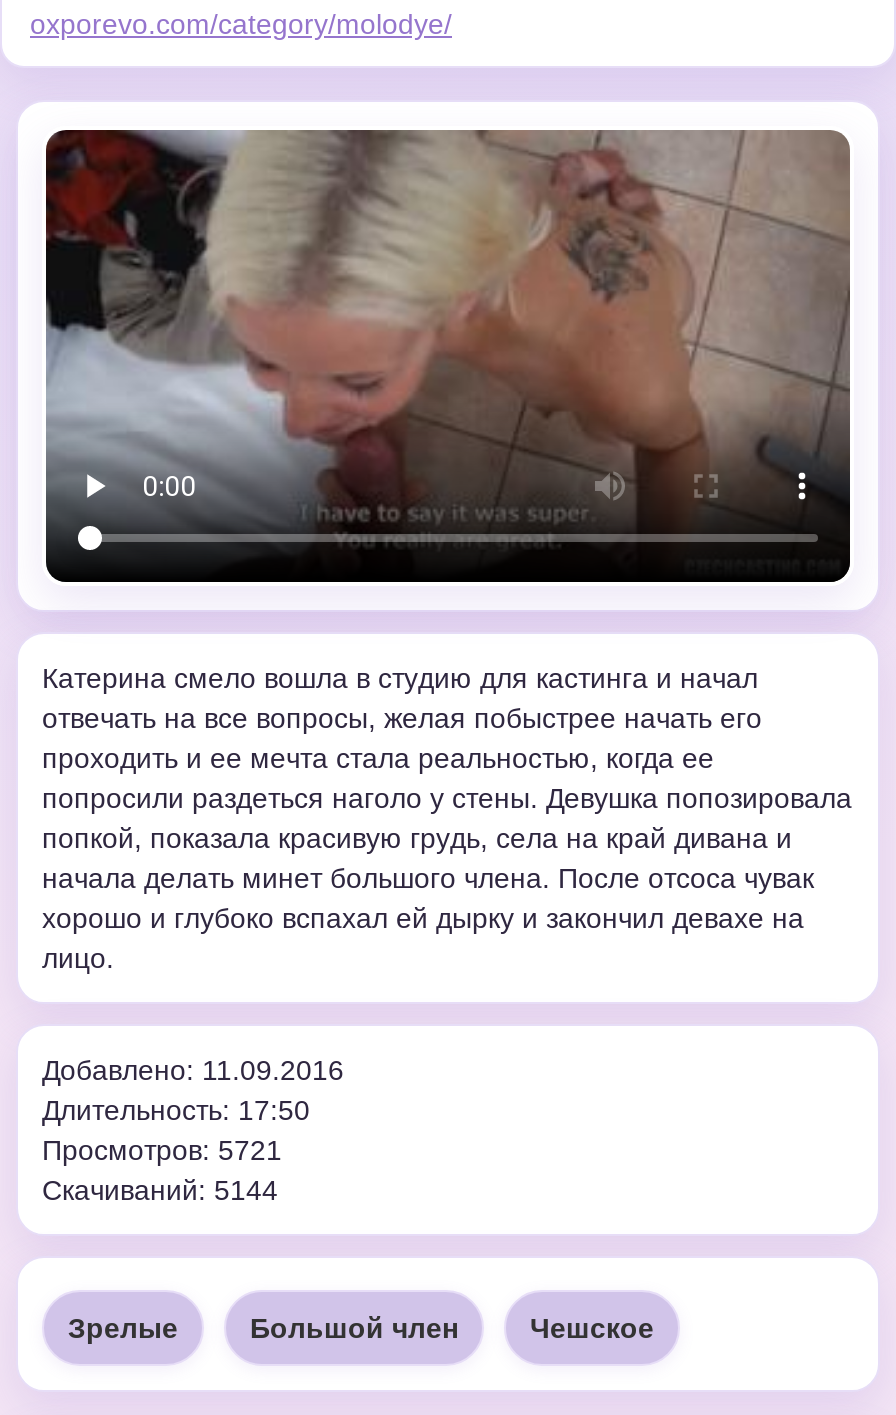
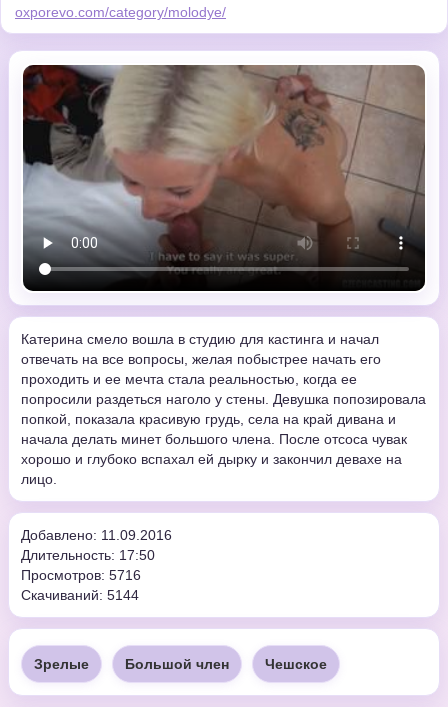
- Просмотров: 5721
+ Просмотров: 5716
